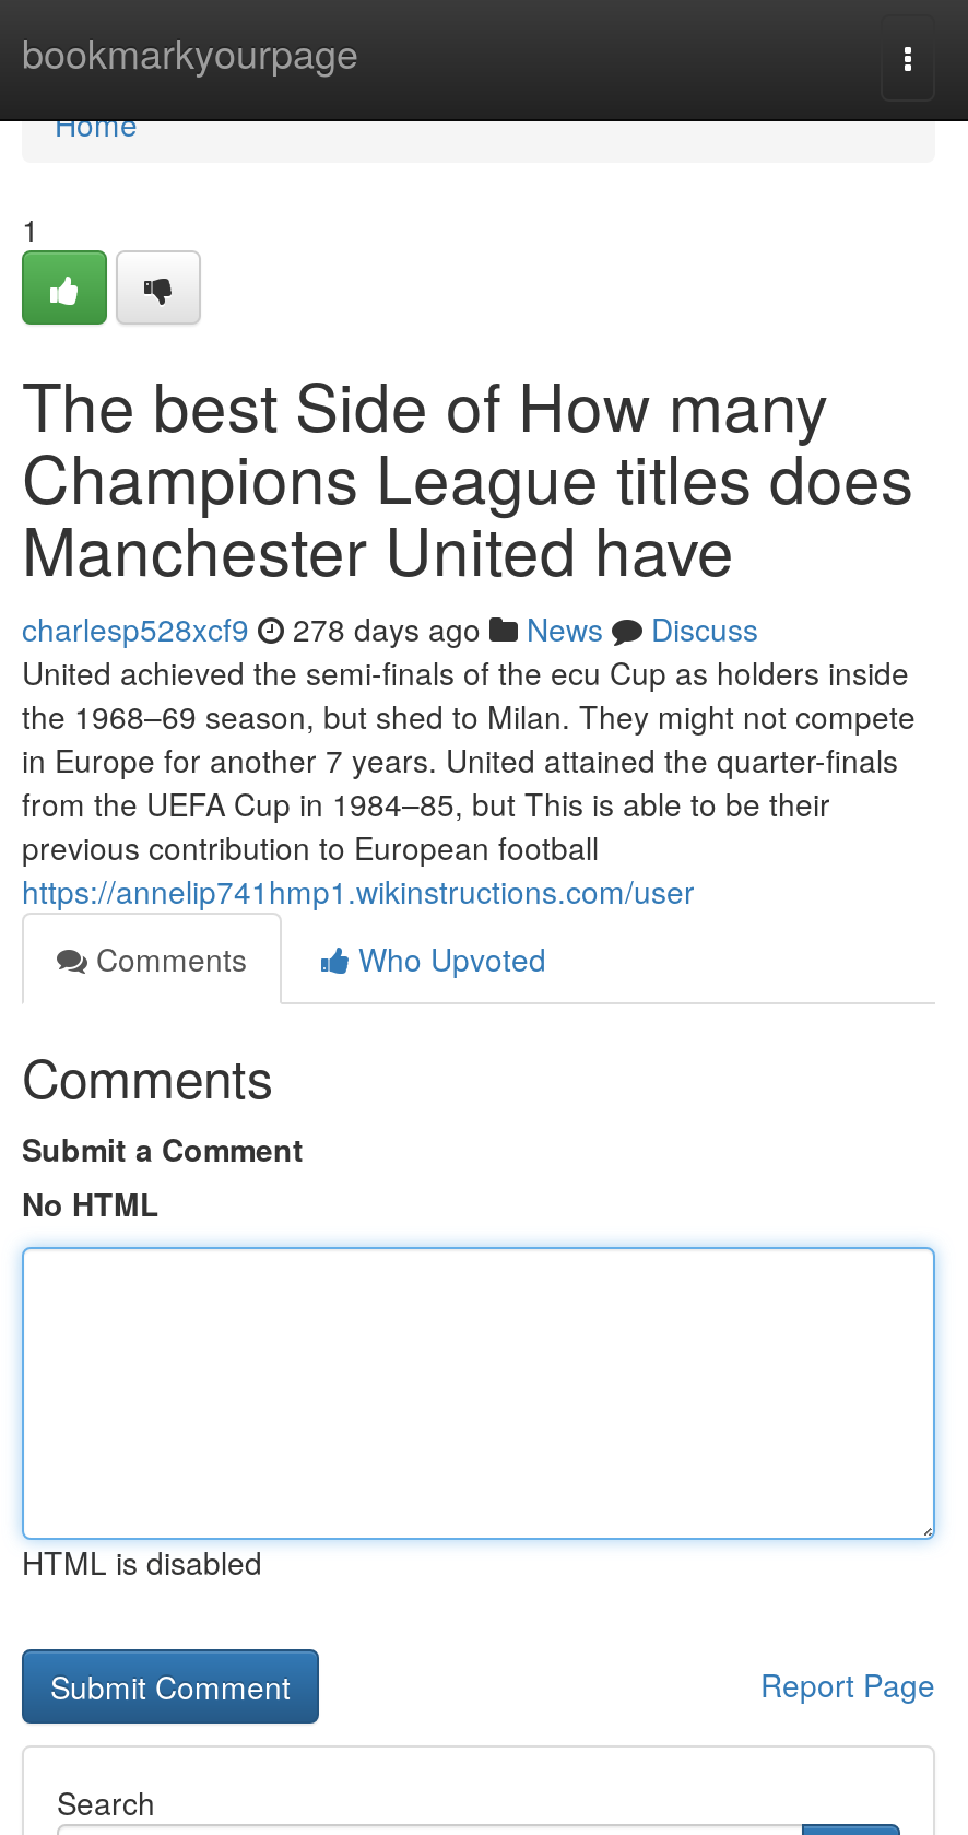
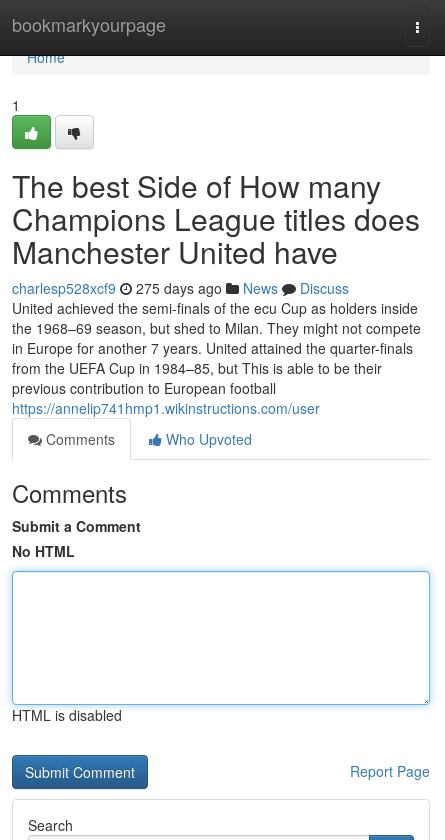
- charlesp528xcf9 278 days ago News Discuss
+ charlesp528xcf9 275 days ago News Discuss
